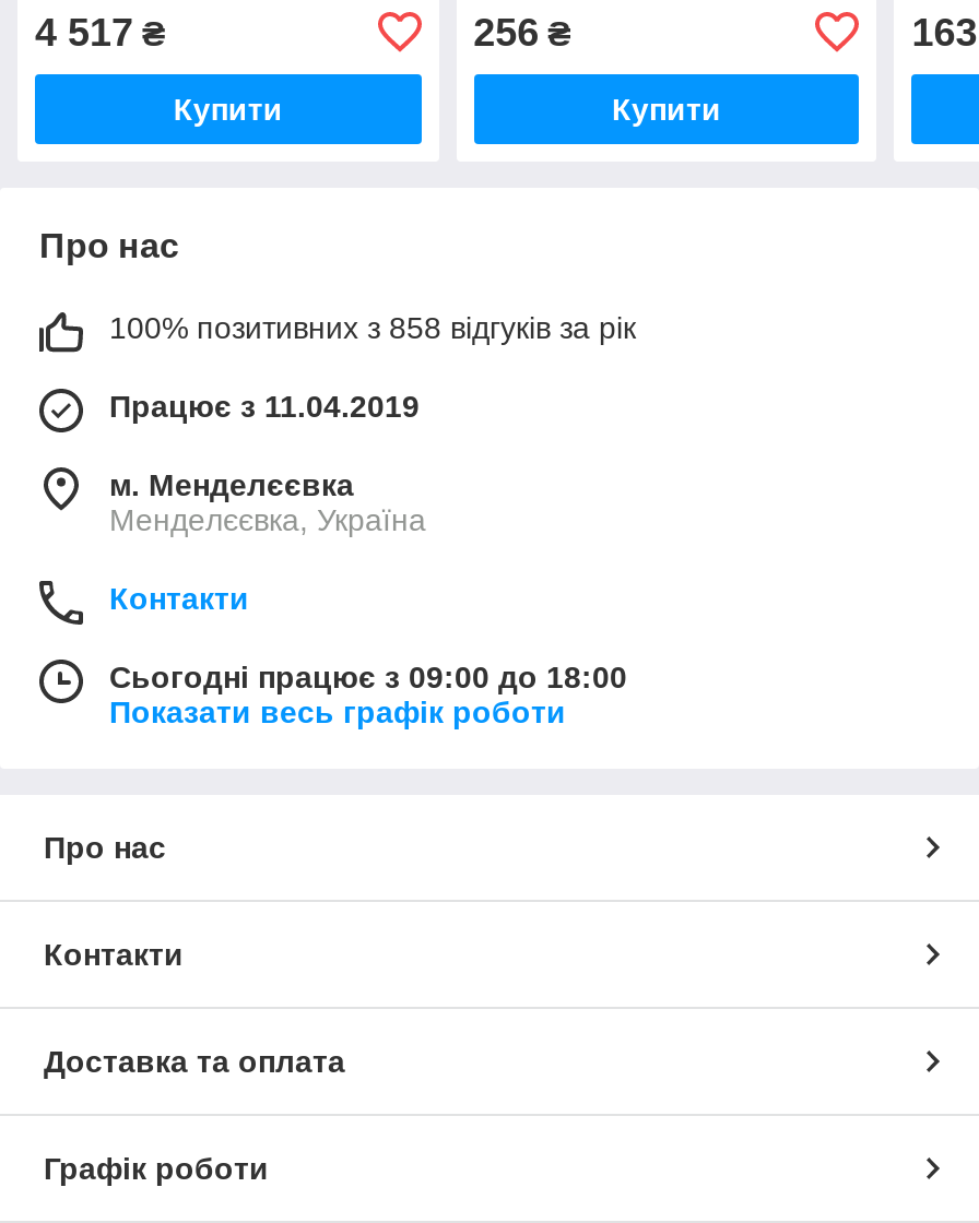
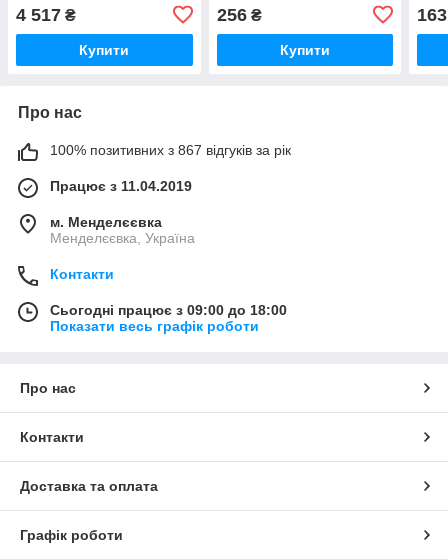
- 100% позитивних з 858 відгуків за рік
+ 100% позитивних з 867 відгуків за рік
